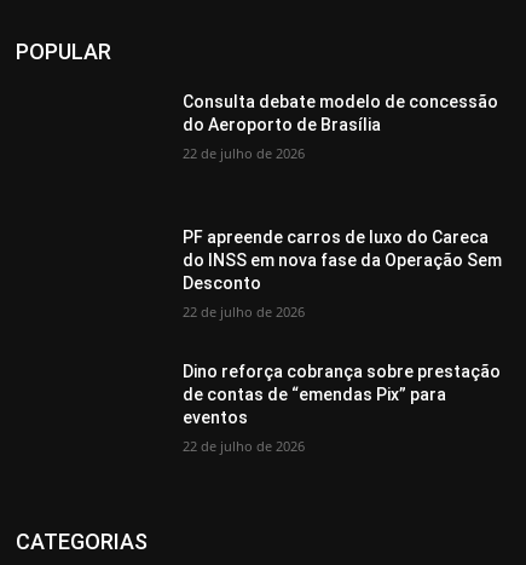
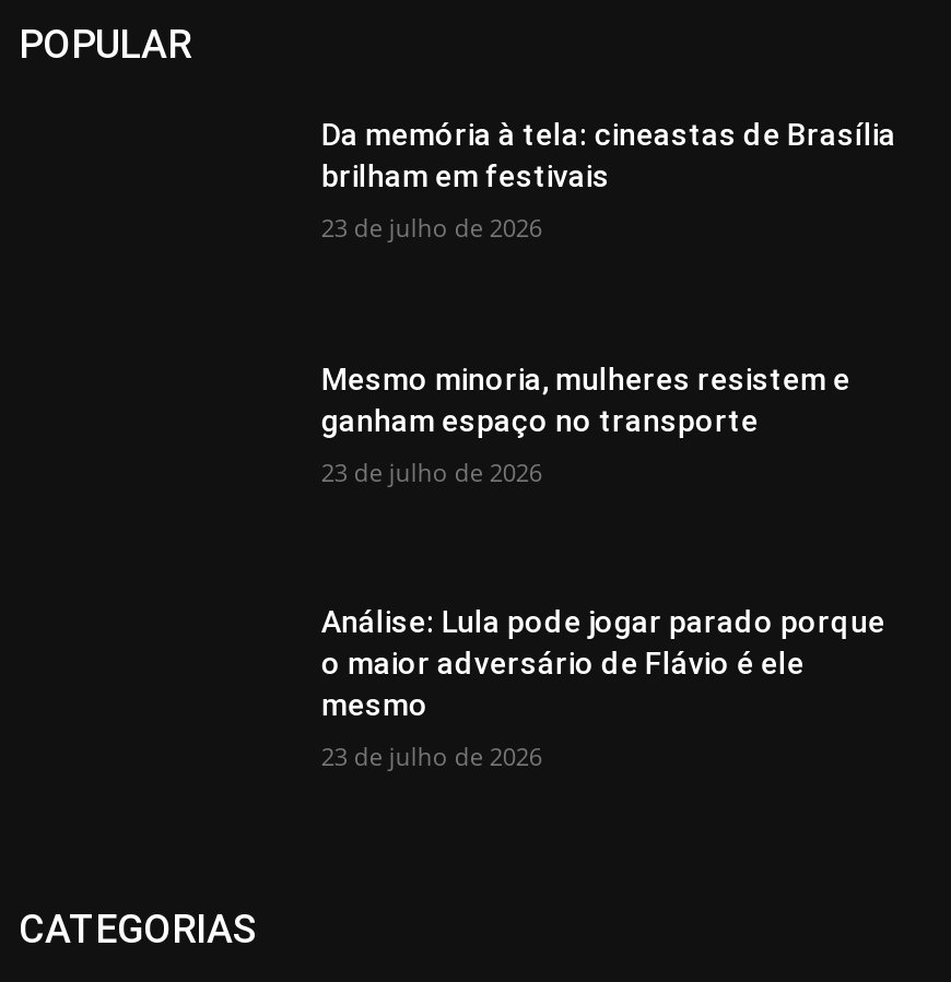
- Consulta debate modelo de concessão
- do Aeroporto de Brasília
+ Da memória à tela: cineastas de Brasília
+ brilham em festivais

- 22 de julho de 2026
+ 23 de julho de 2026

- PF apreende carros de luxo do Careca
- do INSS em nova fase da Operação Sem
- Desconto
+ Mesmo minoria, mulheres resistem e
+ ganham espaço no transporte

- 22 de julho de 2026
+ 23 de julho de 2026

- Dino reforça cobrança sobre prestação
- de contas de “emendas Pix” para
- eventos
+ Análise: Lula pode jogar parado porque
+ o maior adversário de Flávio é ele
+ mesmo

- 22 de julho de 2026
+ 23 de julho de 2026
